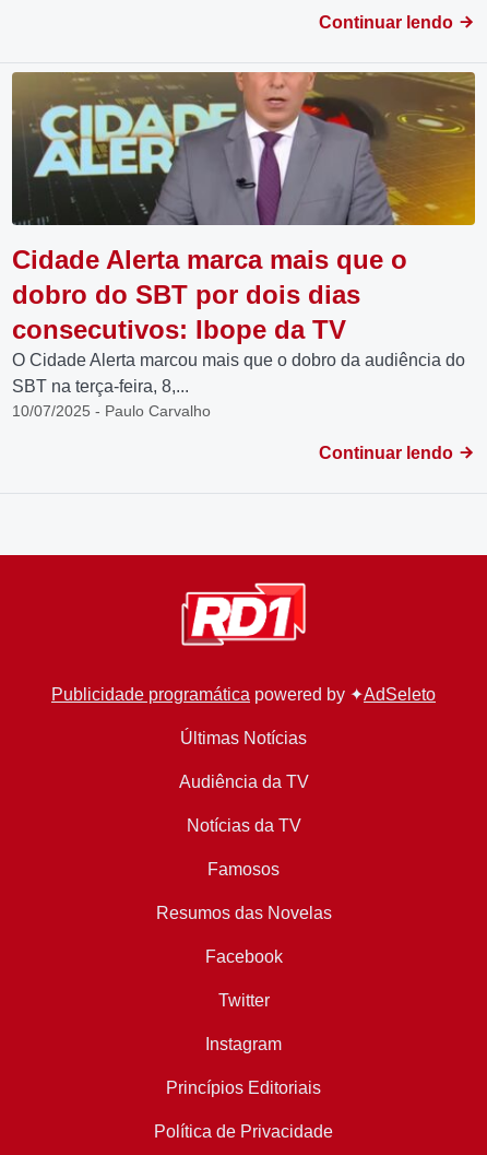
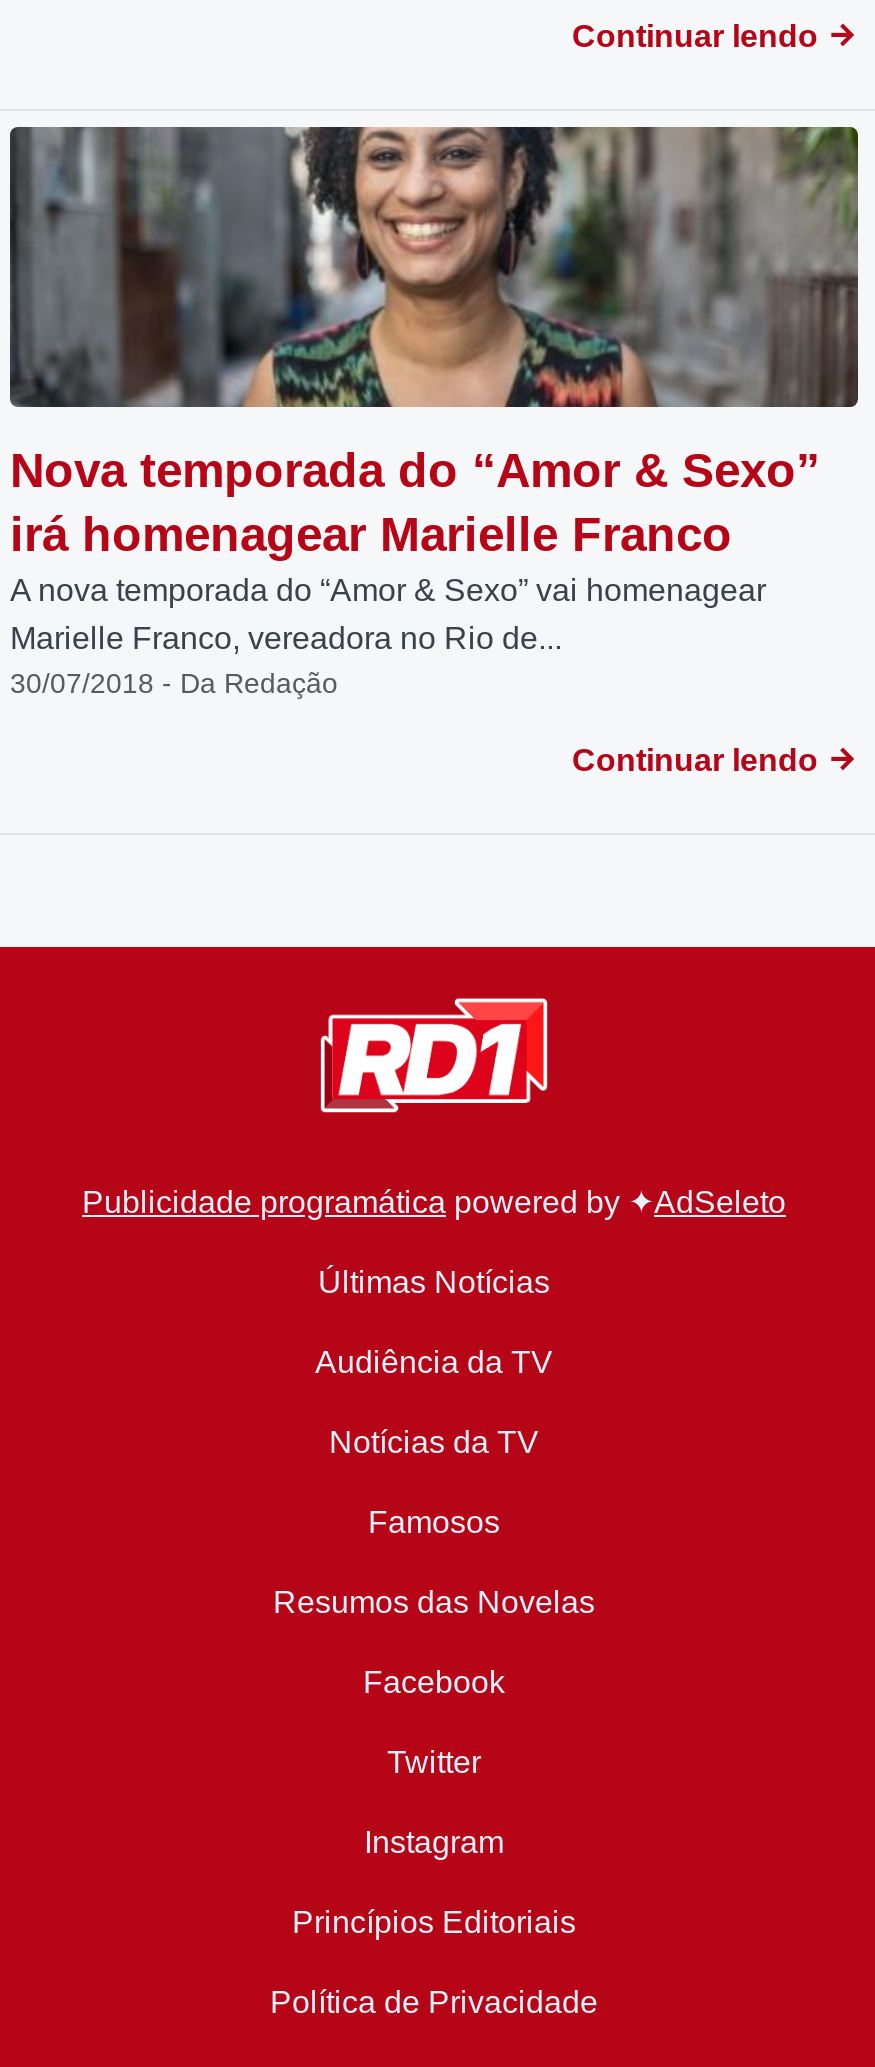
- [image]
- Cidade Alerta marca mais que o
- dobro do SBT por dois dias
- consecutivos: Ibope da TV
- O Cidade Alerta marcou mais que o dobro da audiência do
- SBT na terça-feira, 8,...
- 10/07/2025 - Paulo Carvalho
+ [image]
+ Nova temporada do “Amor & Sexo”
+ irá homenagear Marielle Franco
+ A nova temporada do “Amor & Sexo” vai homenagear
+ Marielle Franco, vereadora no Rio de...
+ 30/07/2018 - Da Redação
